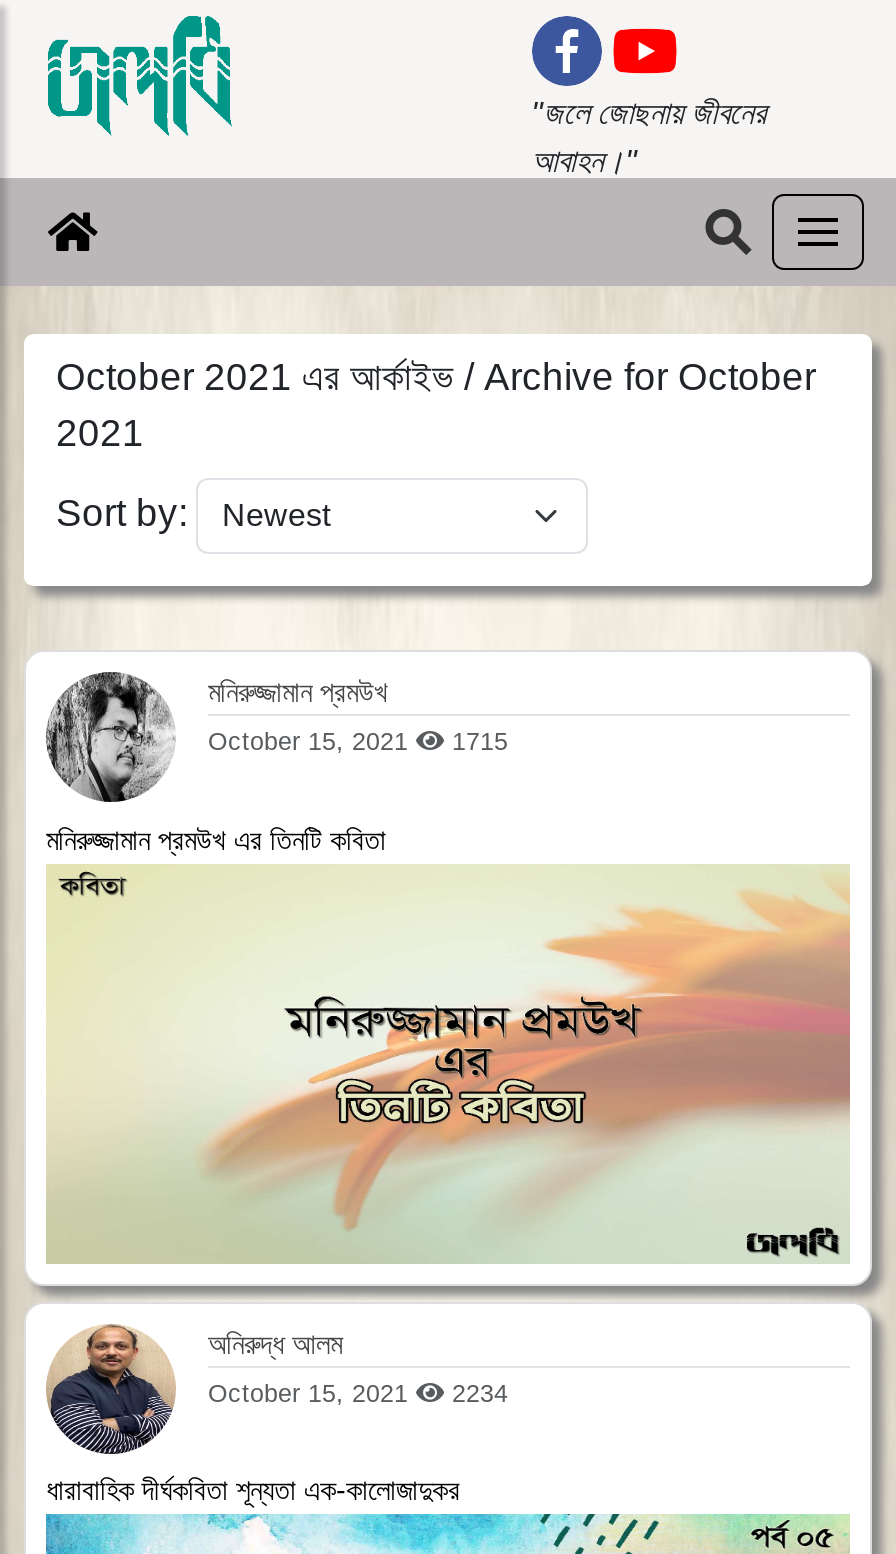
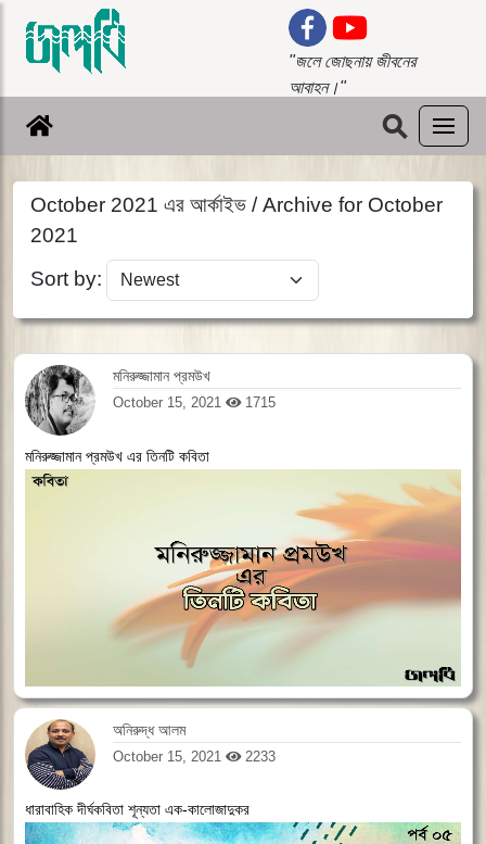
- October 15, 2021 2234
+ October 15, 2021 2233
